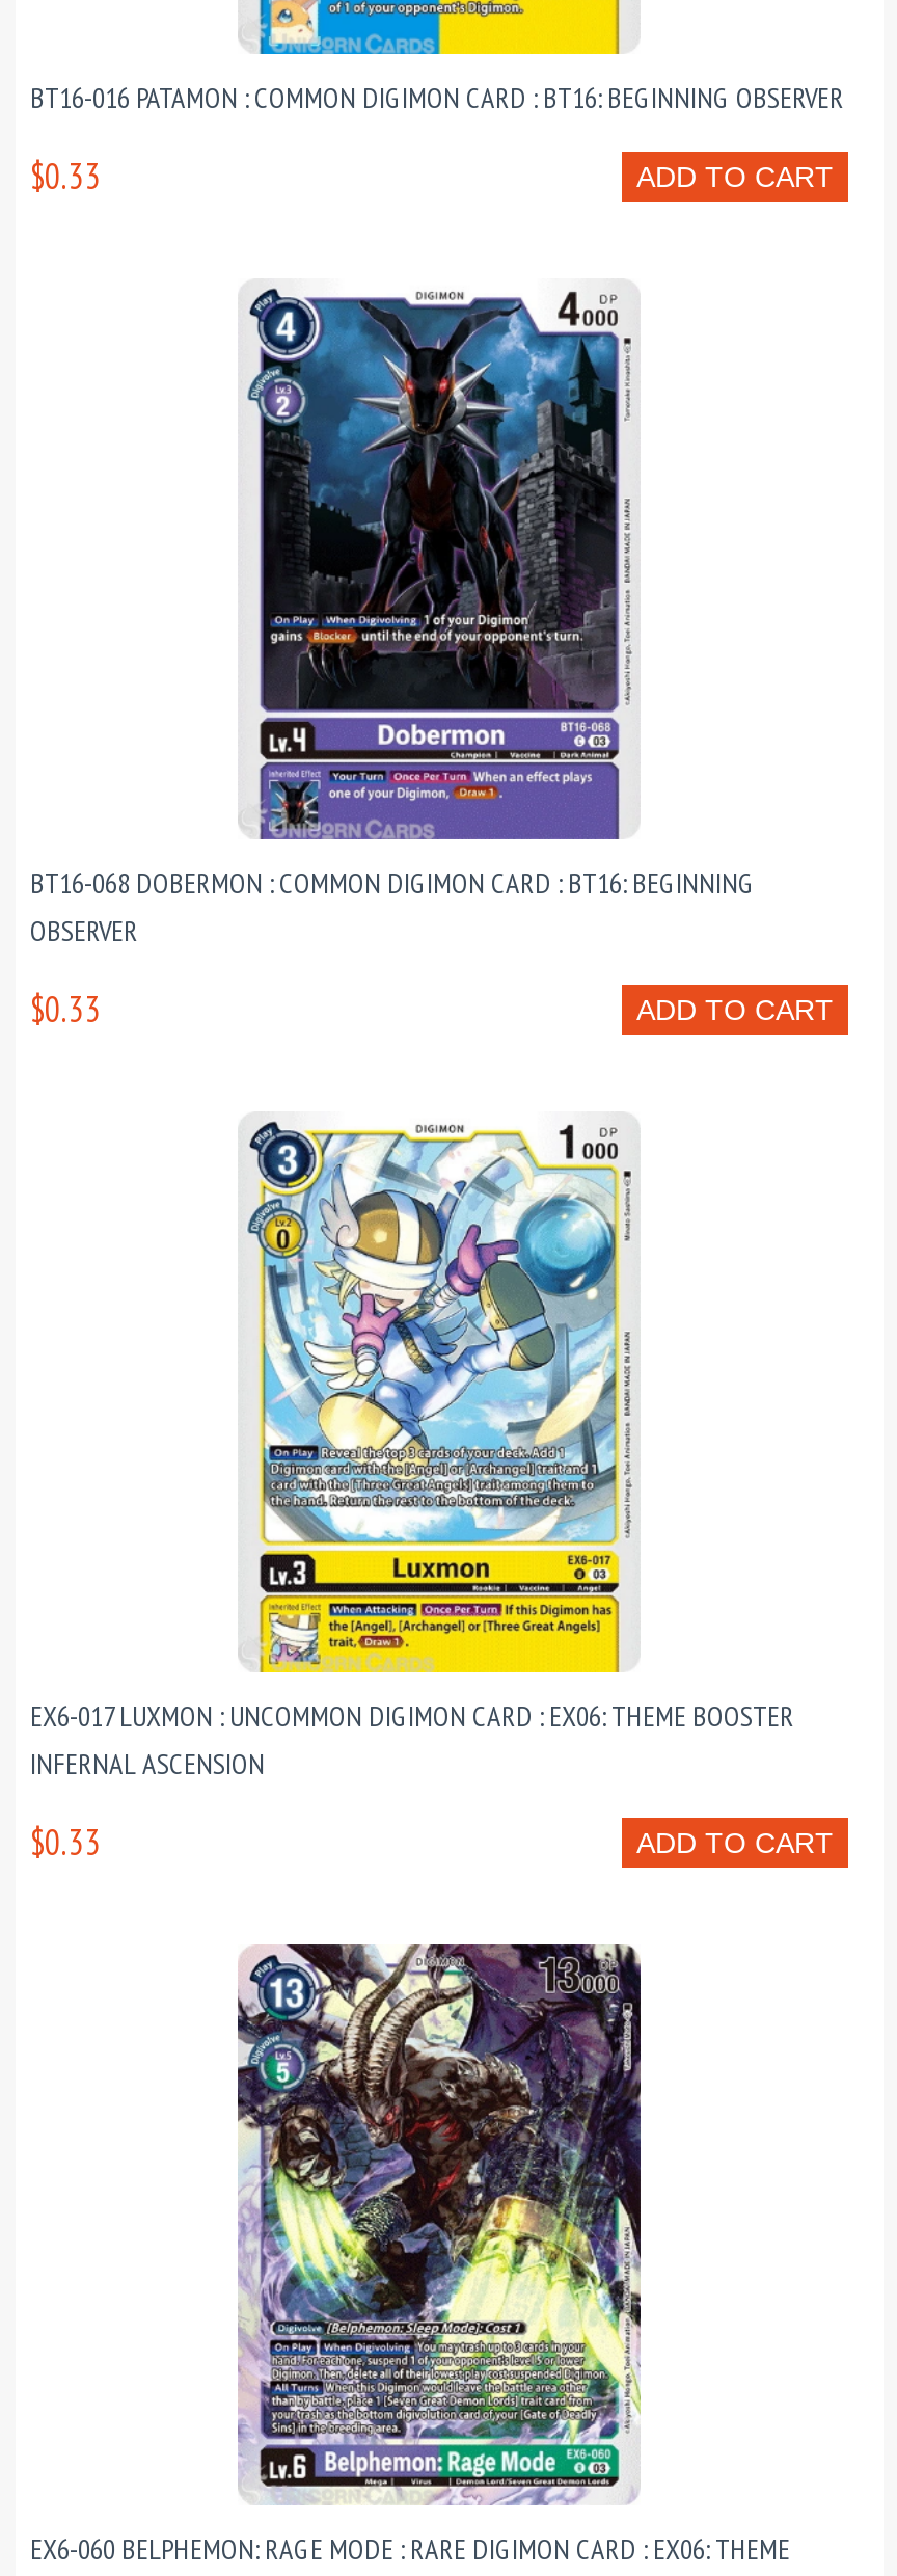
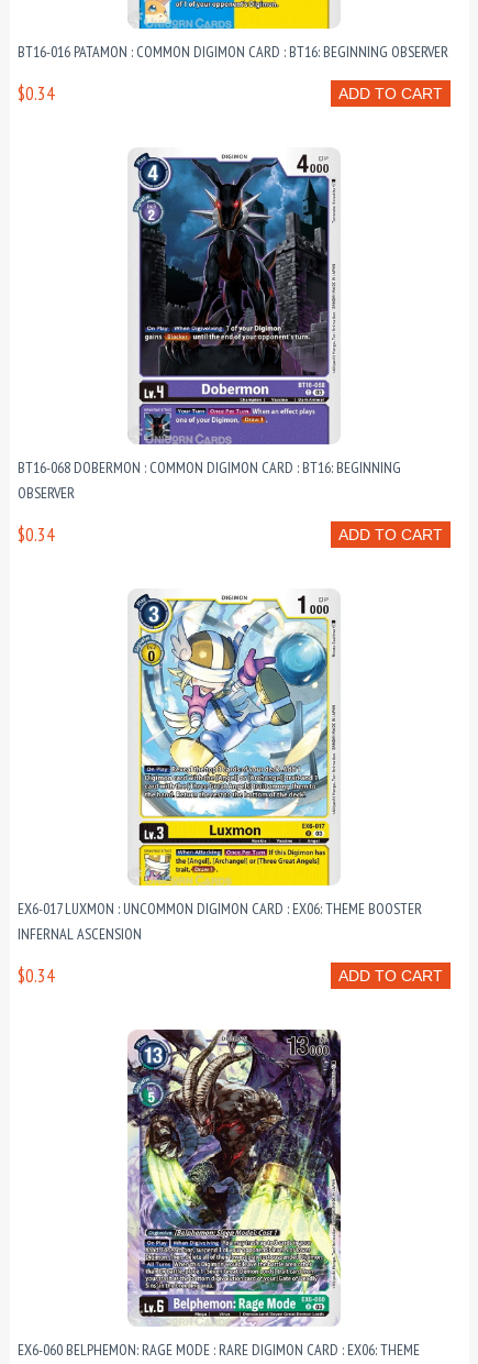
- $0.33
+ $0.34

- $0.33
+ $0.34

- $0.33
+ $0.34
